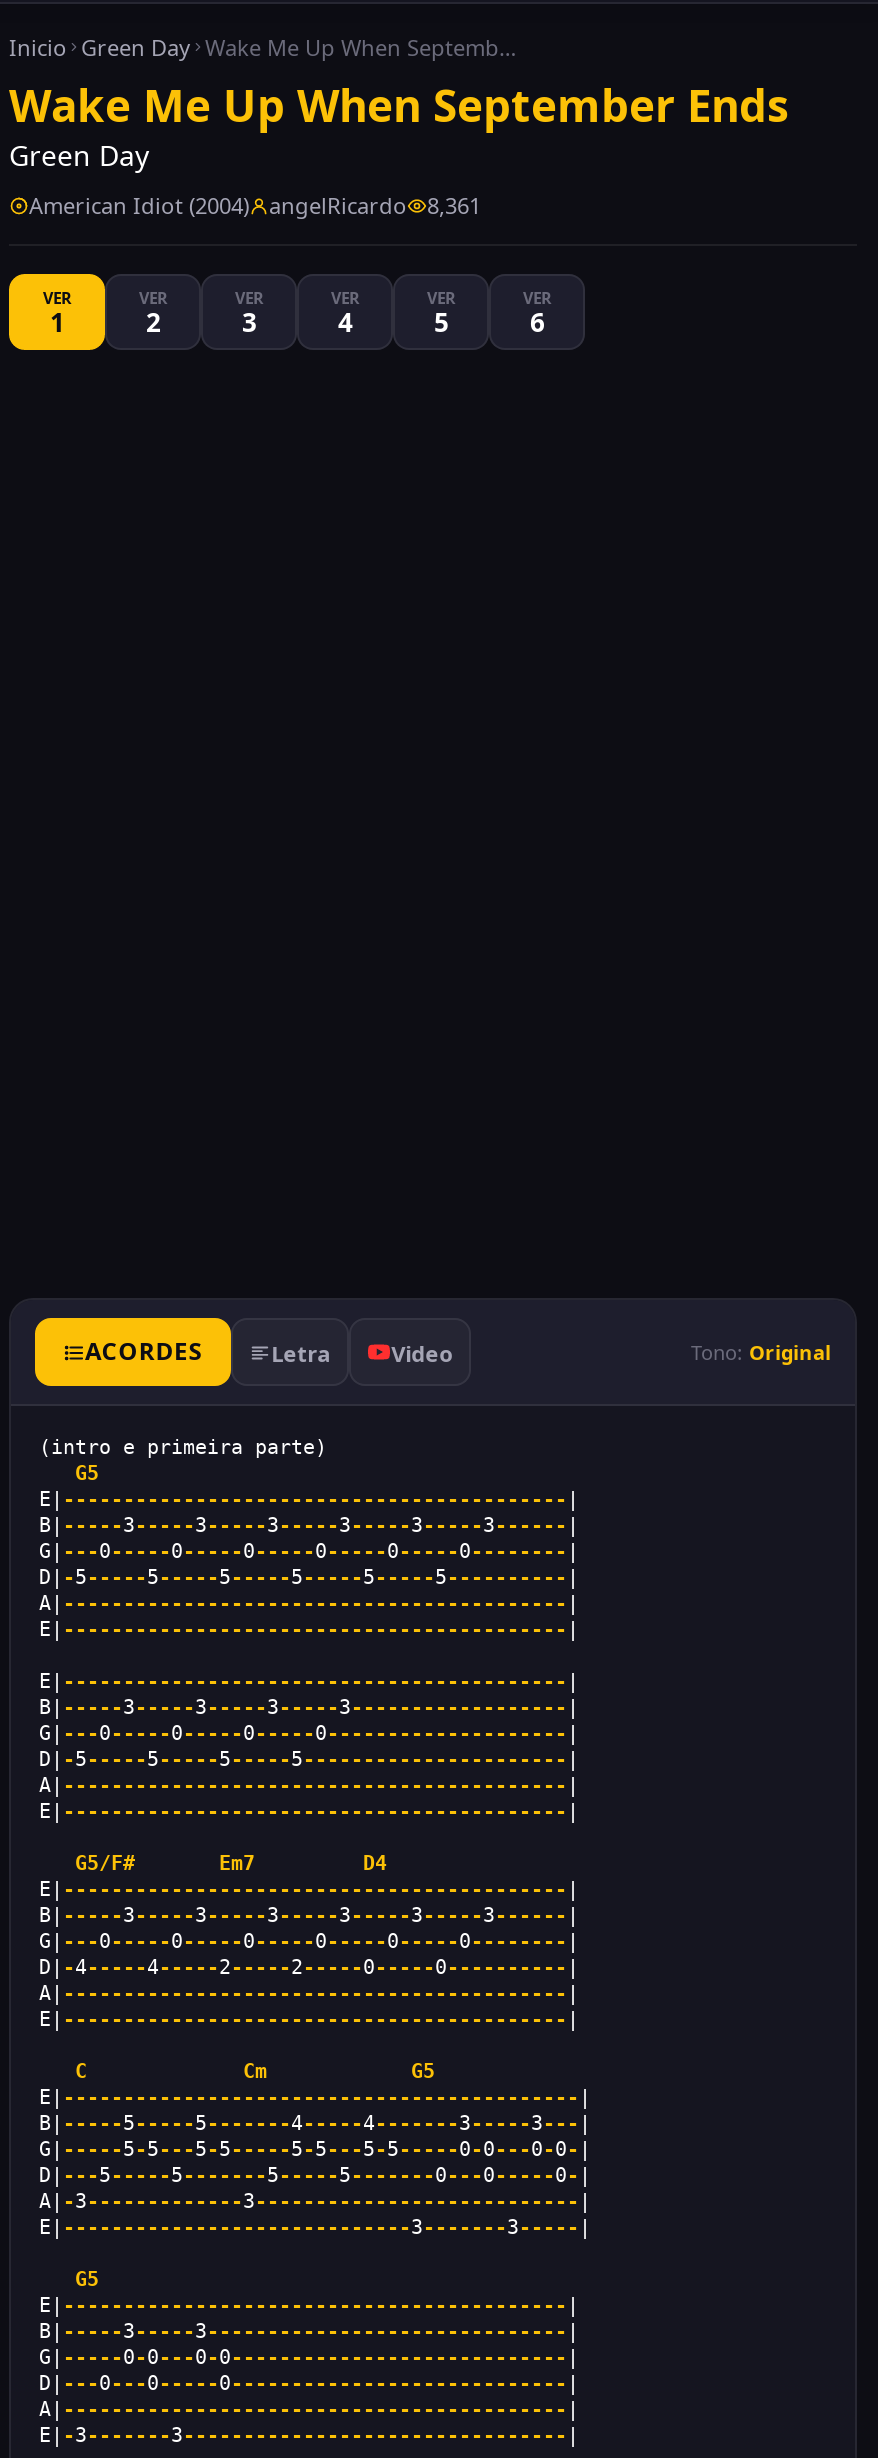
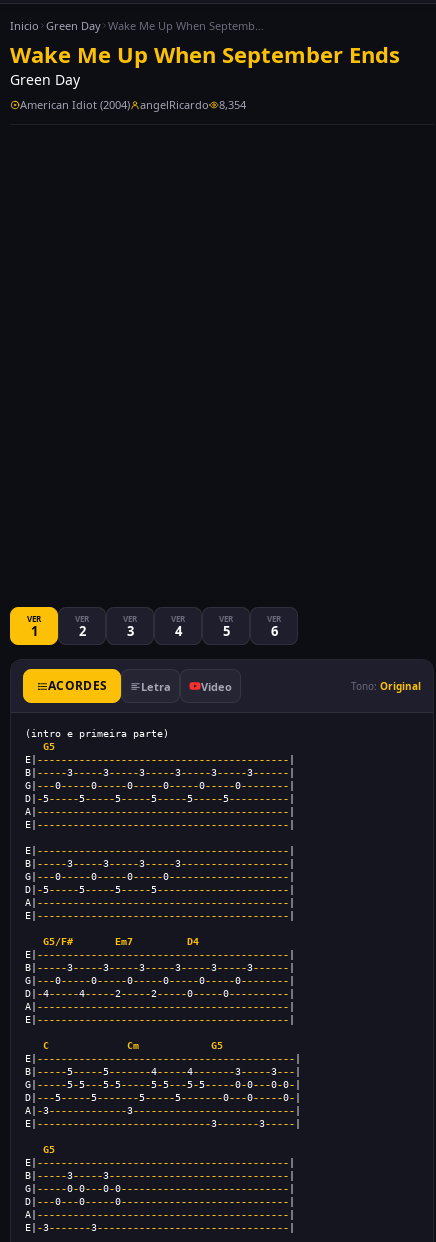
- American Idiot (2004) angelRicardo 8,361
+ American Idiot (2004) angelRicardo 8,354

moved down: VER | VER | 2 | ... | VER | 6
